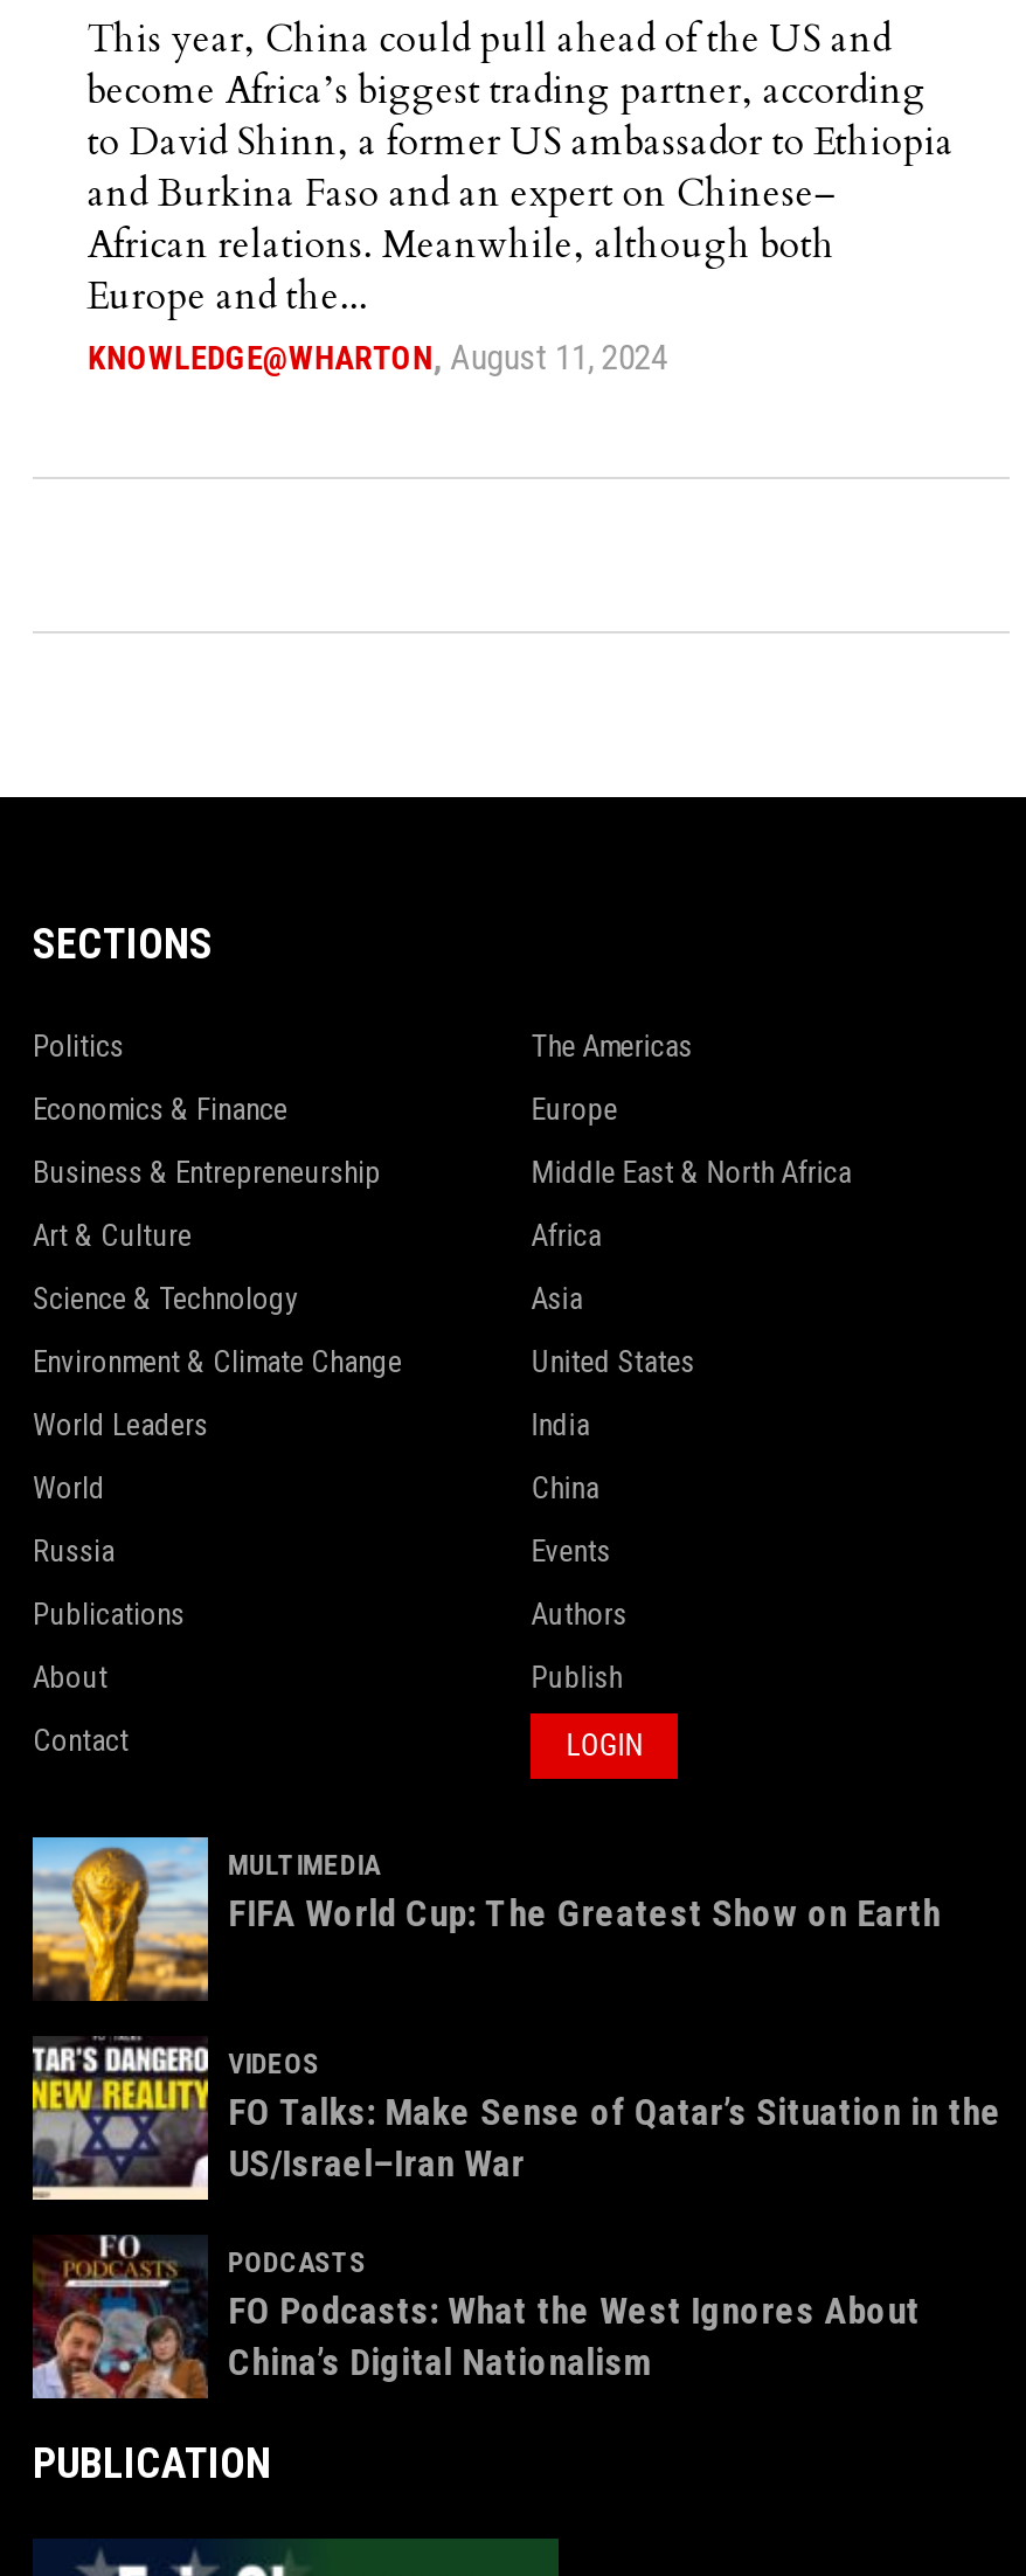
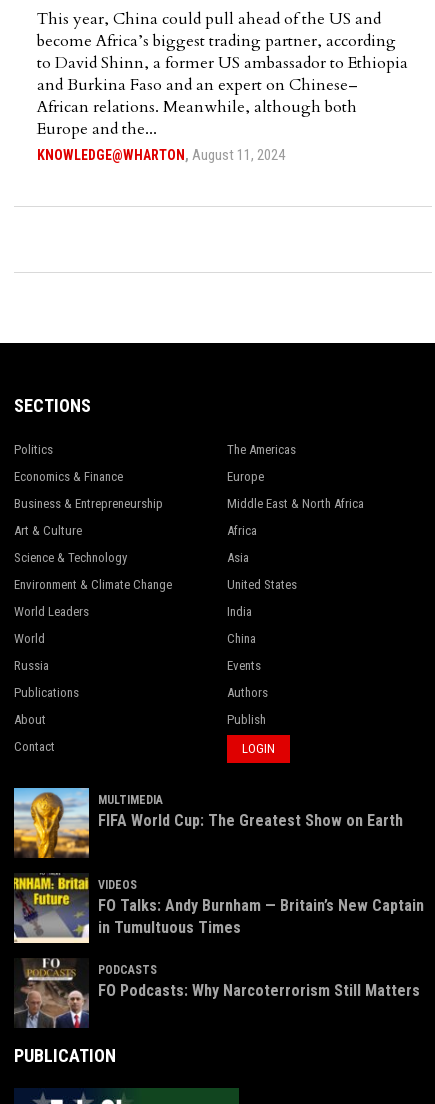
- [image]
- FO Talks: Make Sense of Qatar’s Situation in the
- US/Israel–Iran War
+ [image]
+ FO Talks: Andy Burnham — Britain’s New Captain
+ in Tumultuous Times

- [image]
- FO Podcasts: What the West Ignores About
- China’s Digital Nationalism
+ [image]
+ FO Podcasts: Why Narcoterrorism Still Matters
